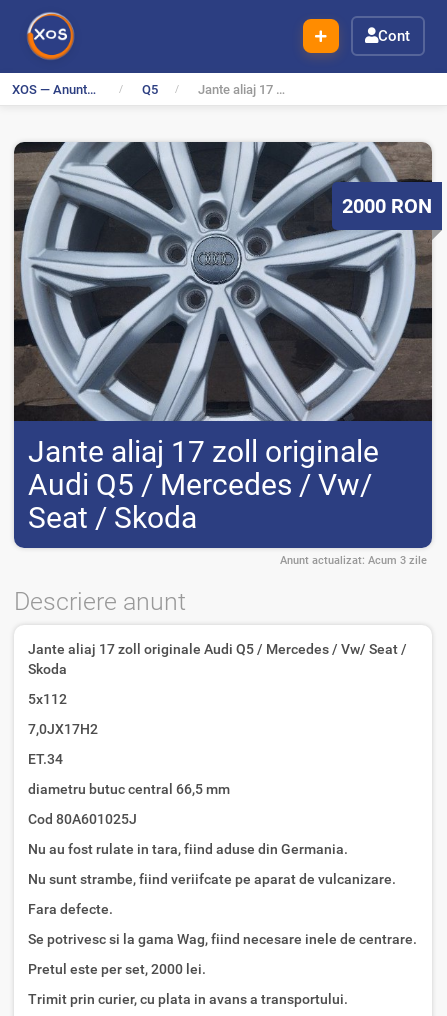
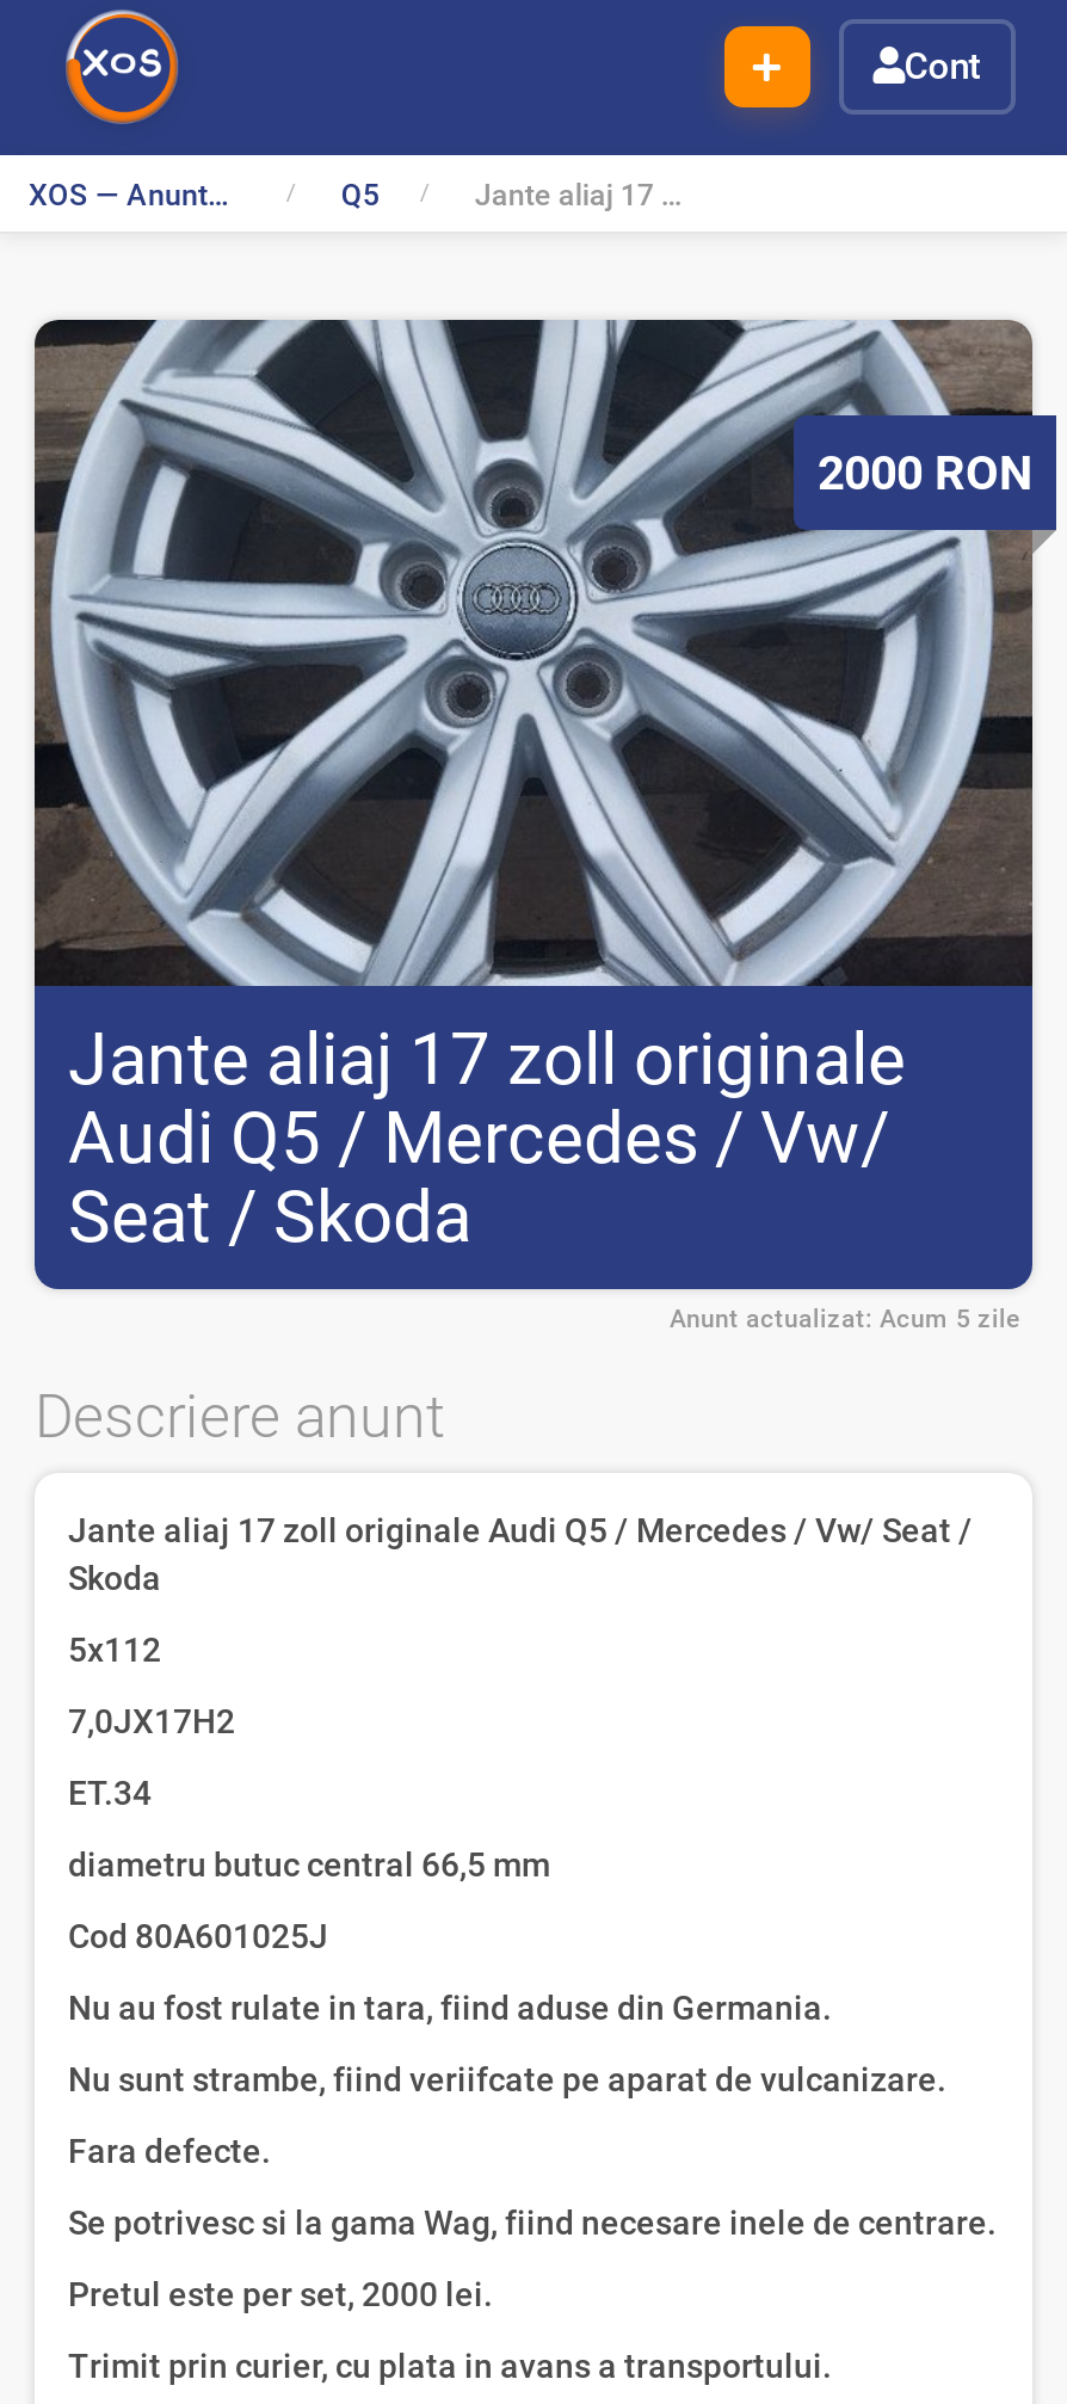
- Anunt actualizat: Acum 3 zile
+ Anunt actualizat: Acum 5 zile
